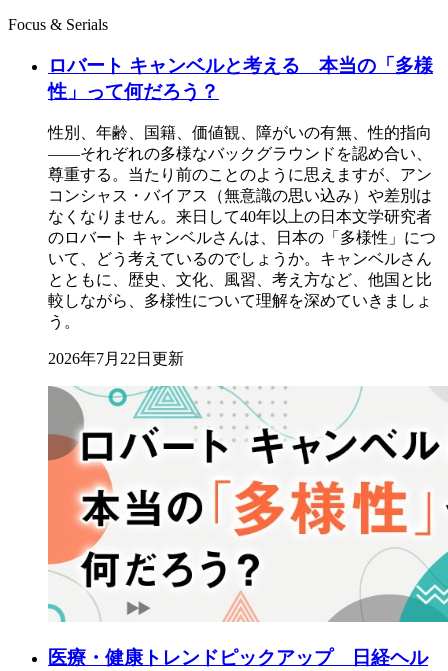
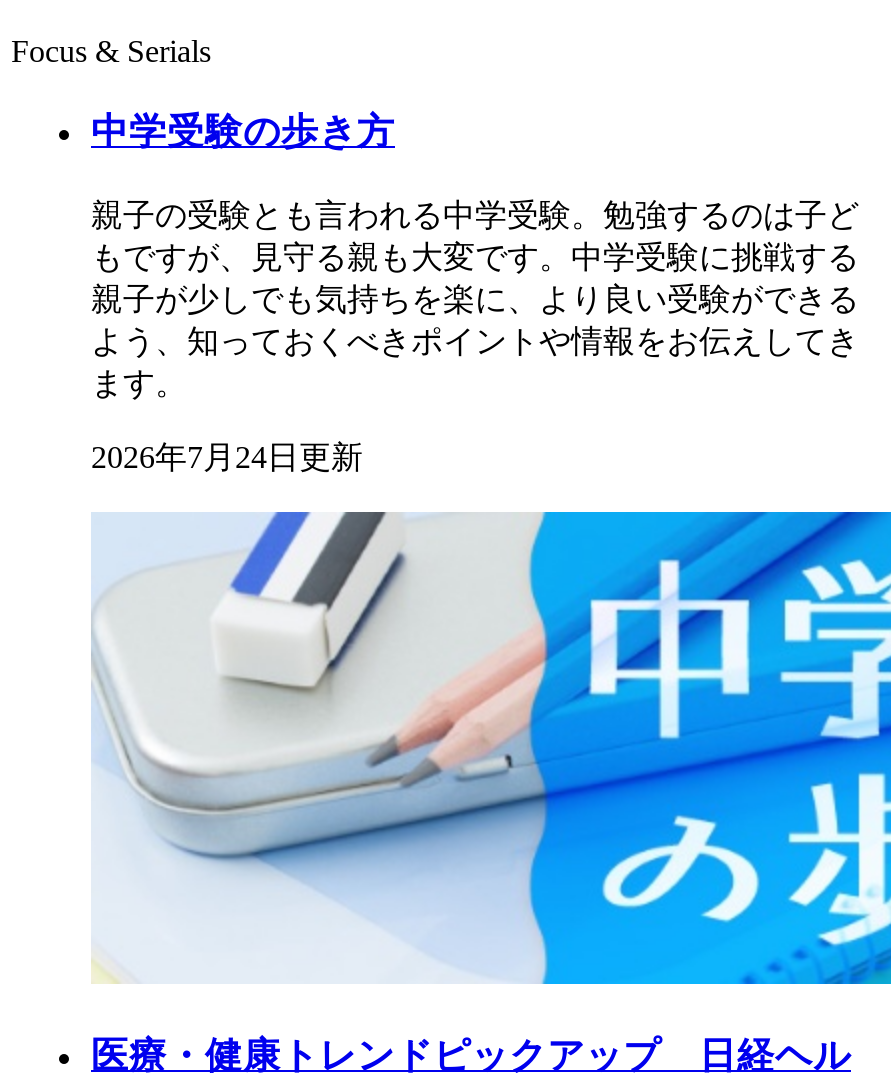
- ロバート キャンベルと考える 本当の「多様
- 性」って何だろう？
+ 中学受験の歩き方

- 性別、年齢、国籍、価値観、障がいの有無、性的指向
- ――それぞれの多様なバックグラウンドを認め合い、
- 尊重する。当たり前のことのように思えますが、アン
- コンシャス・バイアス（無意識の思い込み）や差別は
- なくなりません。来日して40年以上の日本文学研究者
- のロバート キャンベルさんは、日本の「多様性」につ
- いて、どう考えているのでしょうか。キャンベルさん
- とともに、歴史、文化、風習、考え方など、他国と比
- 較しながら、多様性について理解を深めていきましょ
- う。
+ 親子の受験とも言われる中学受験。勉強するのは子ど
+ もですが、見守る親も大変です。中学受験に挑戦する
+ 親子が少しでも気持ちを楽に、より良い受験ができる
+ よう、知っておくべきポイントや情報をお伝えしてき
+ ます。

- 2026年7月22日更新
+ 2026年7月24日更新

- [image]
+ [image]
